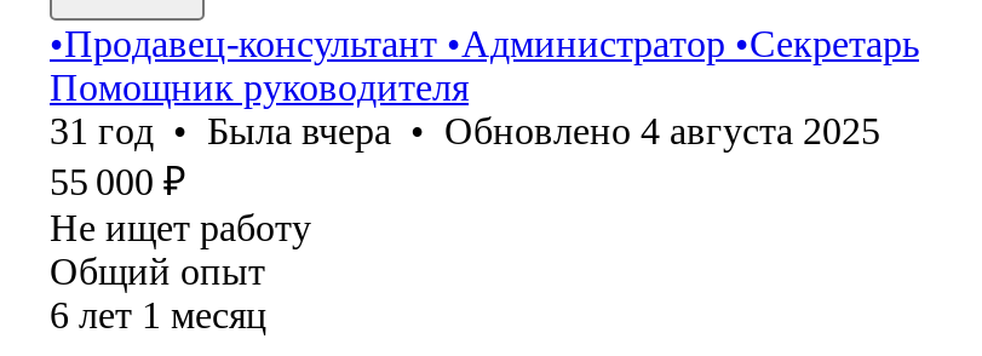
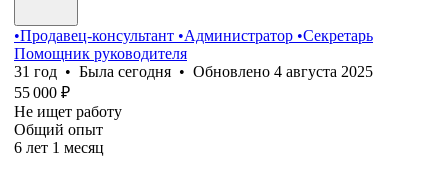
- 31 год • Была вчера • Обновлено 4 августа 2025
+ 31 год • Была сегодня • Обновлено 4 августа 2025
